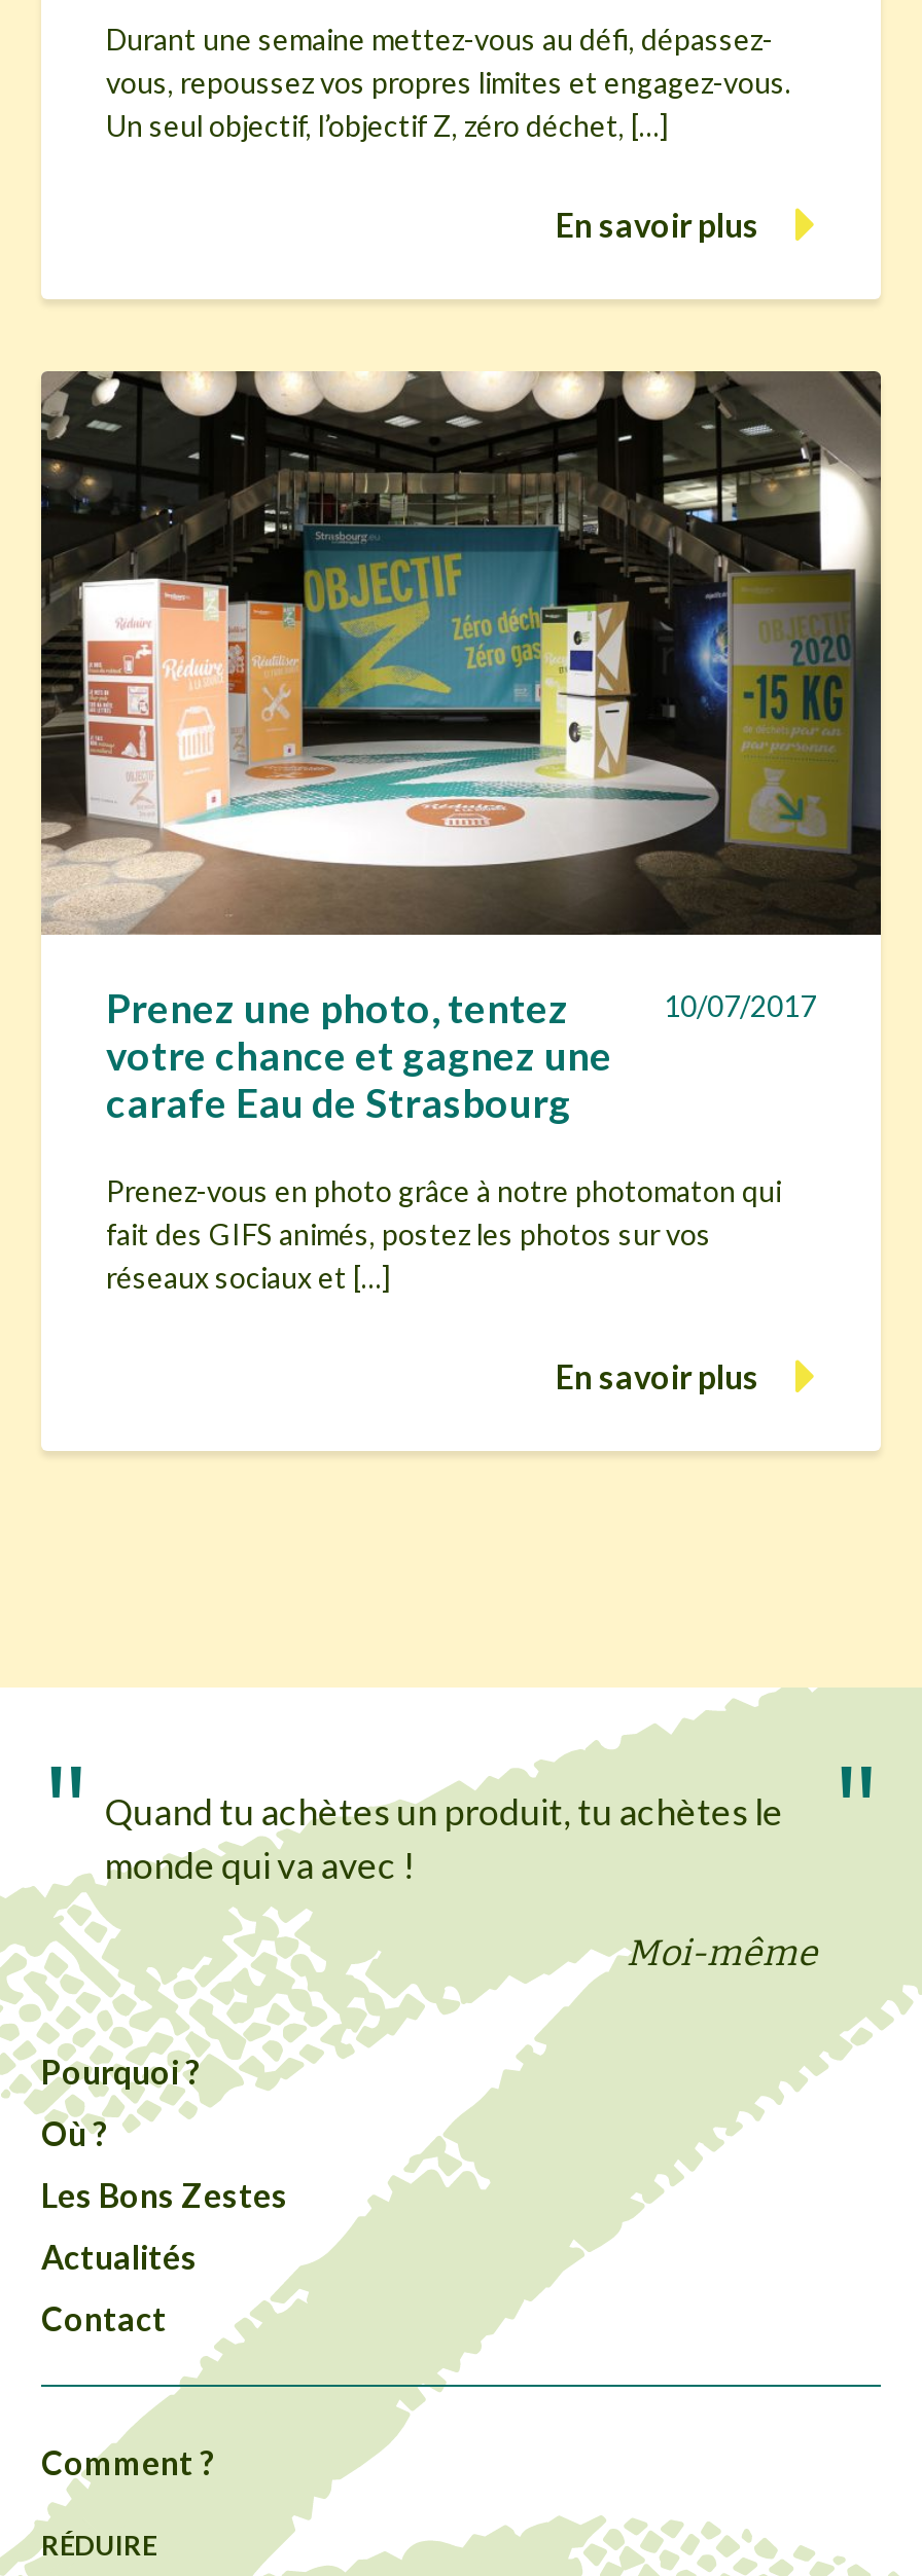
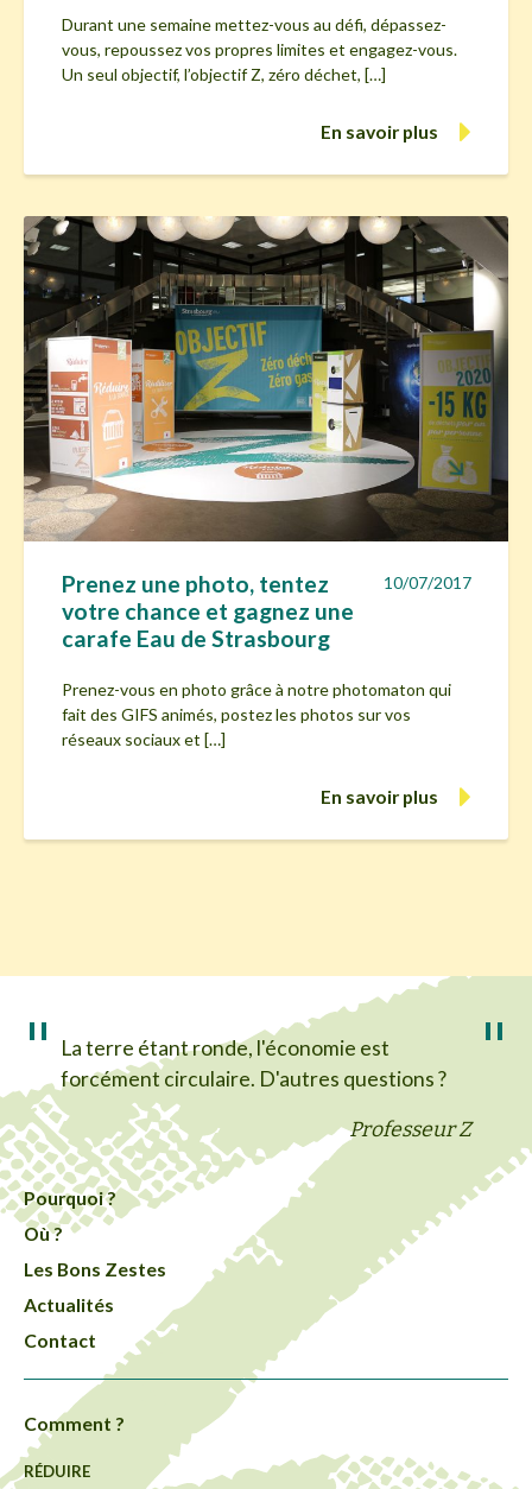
- Quand tu achètes un produit, tu achètes le
- monde qui va avec !
+ La terre étant ronde, l'économie est
+ forcément circulaire. D'autres questions ?

- Moi-même
+ Professeur Z
